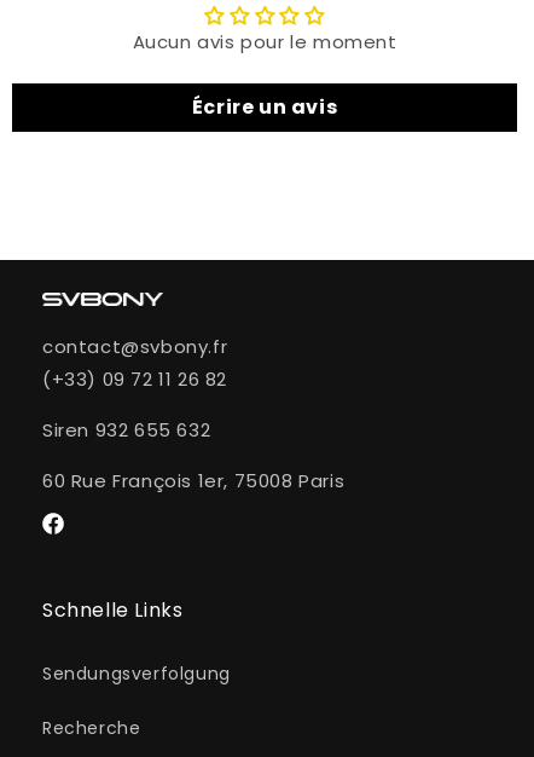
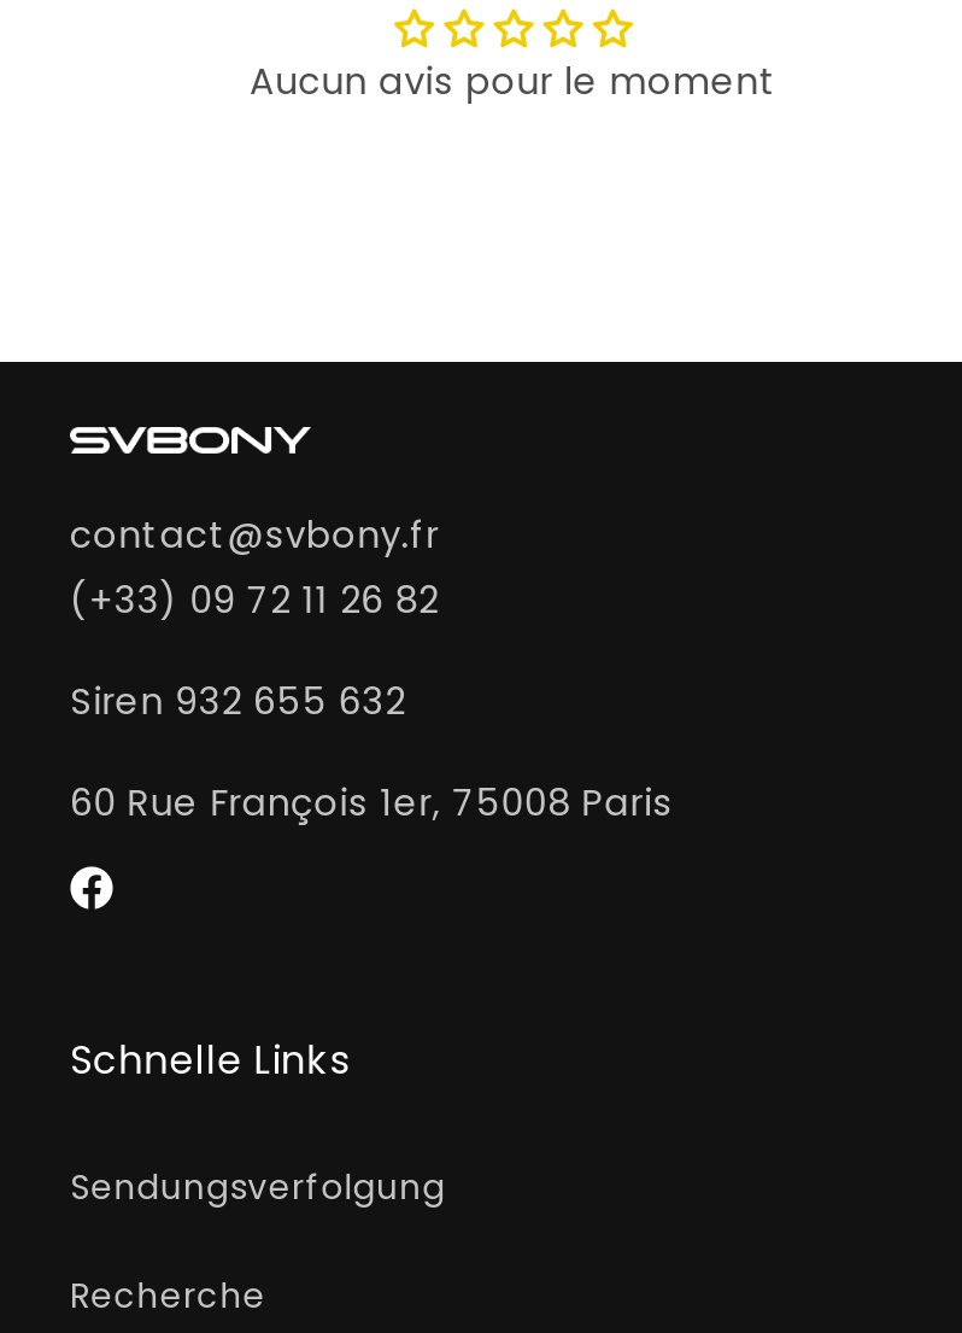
- Écrire un avis
